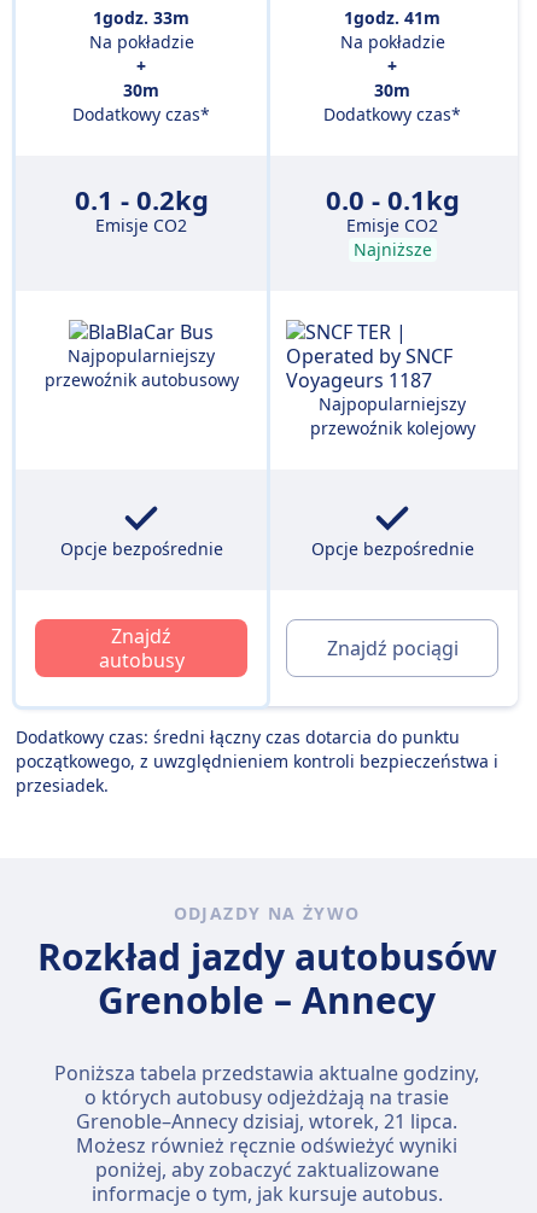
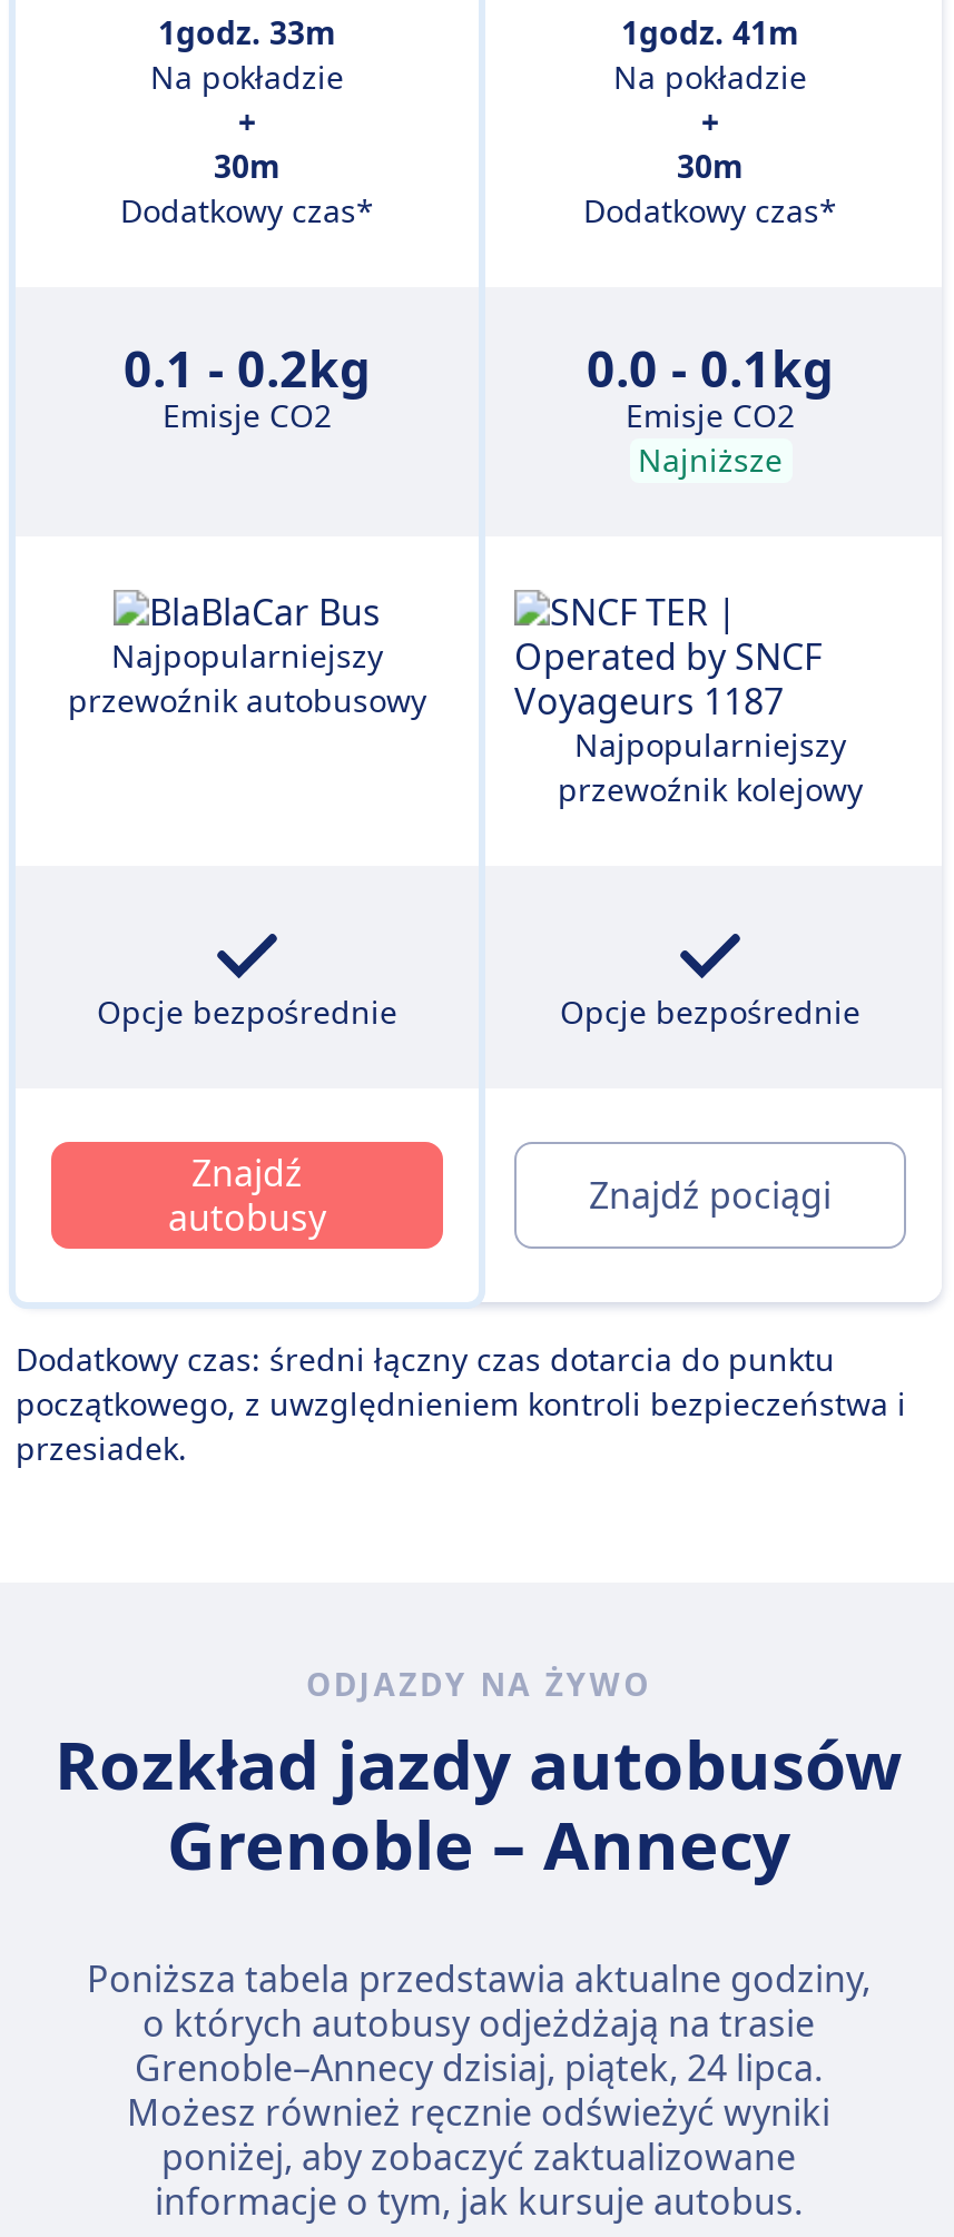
- Grenoble–Annecy dzisiaj, wtorek, 21 lipca.
+ Grenoble–Annecy dzisiaj, piątek, 24 lipca.
